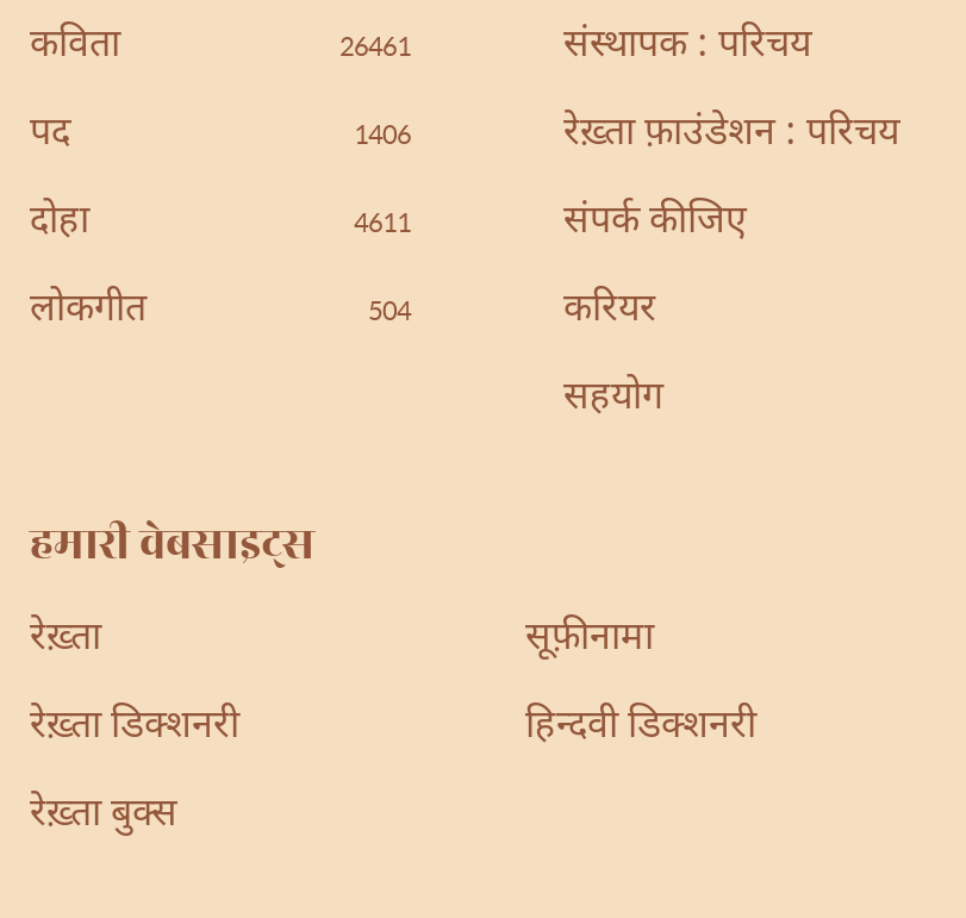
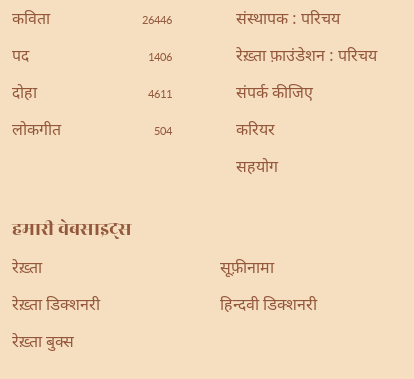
- 26461
+ 26446
